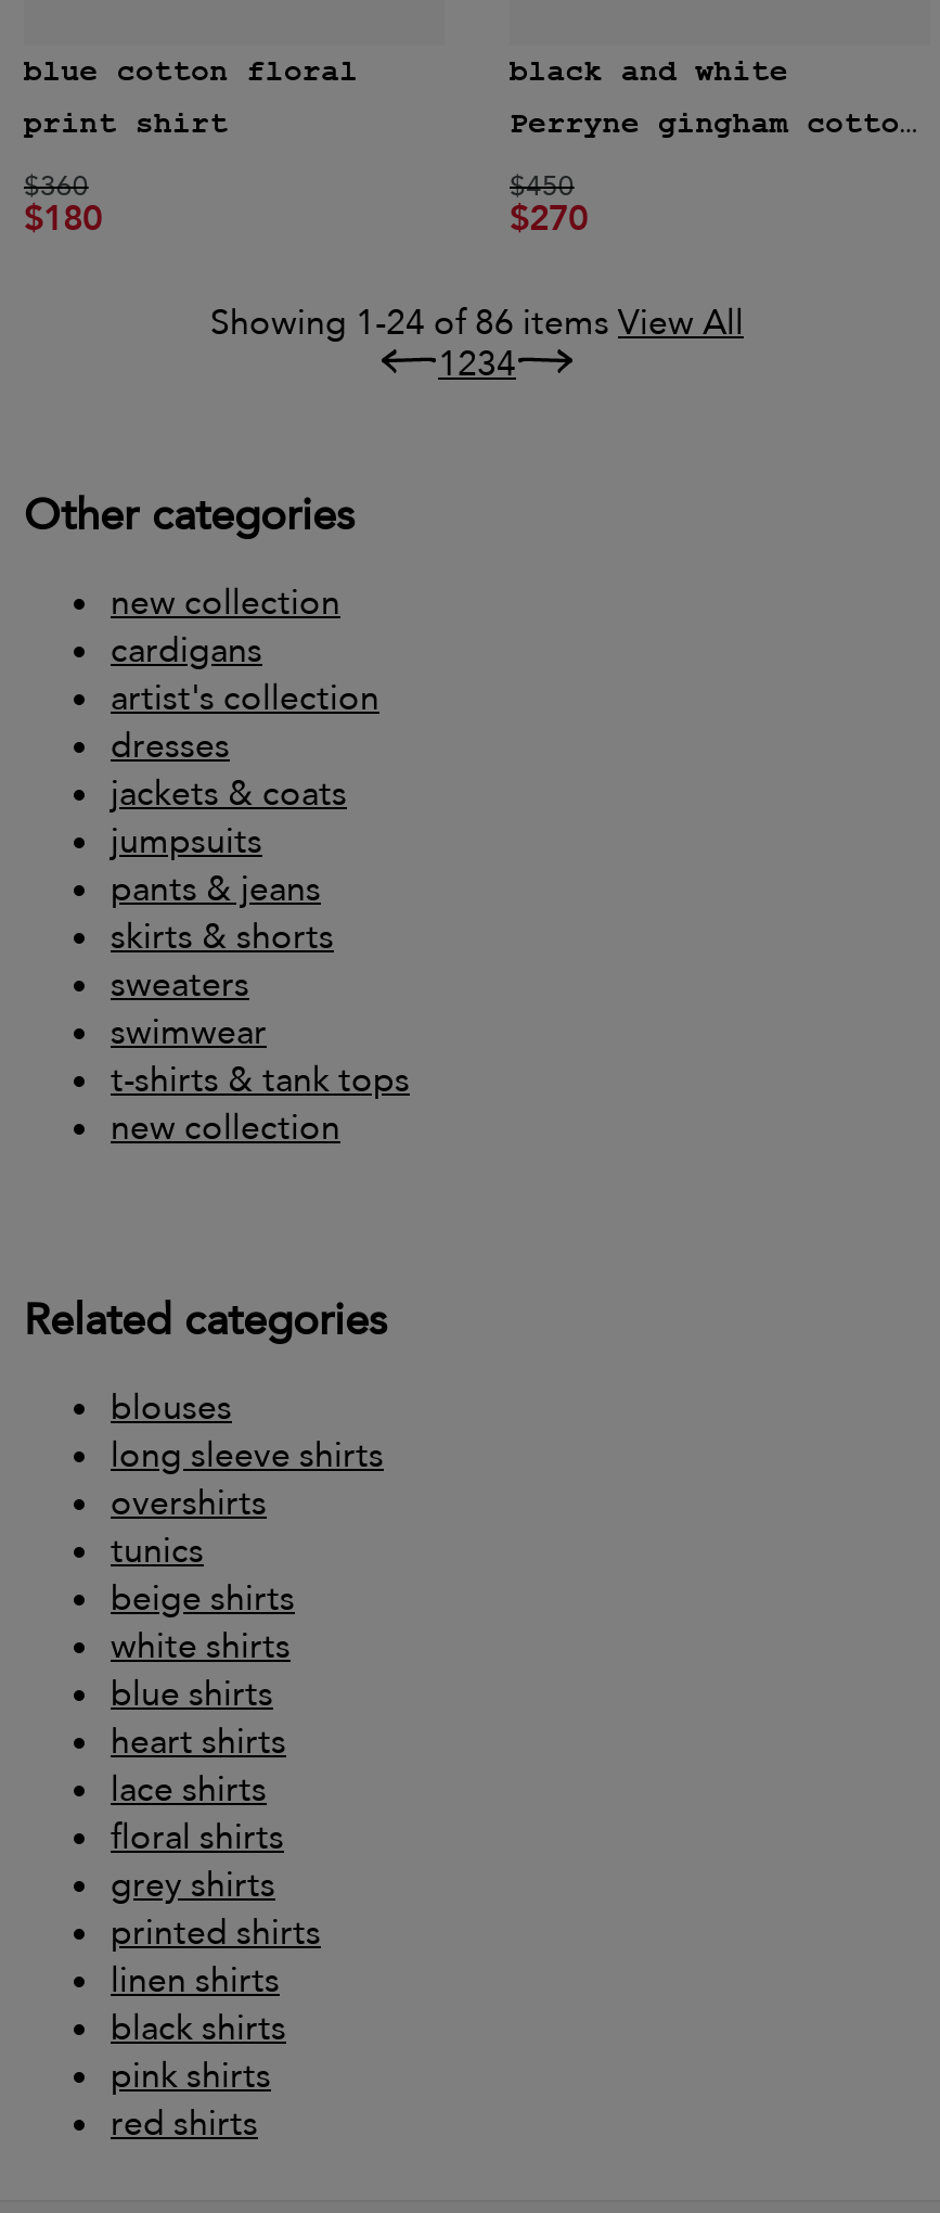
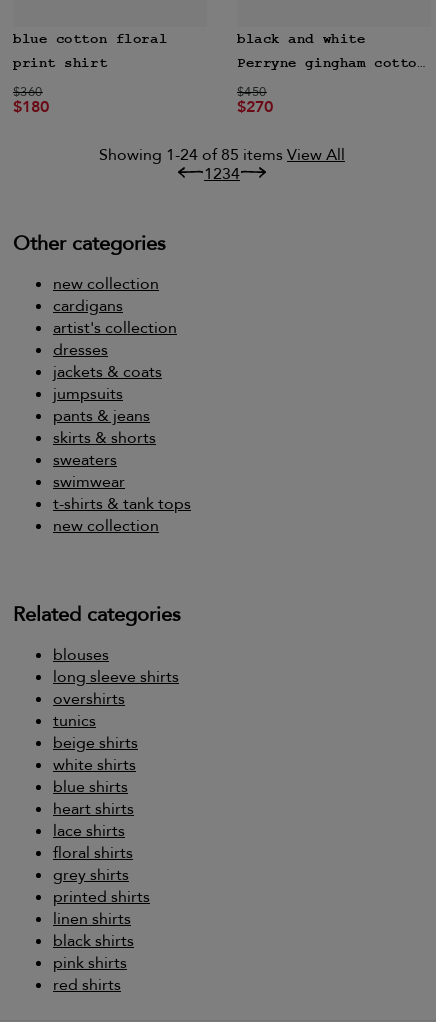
- Showing 1-24 of 86 items View All
+ Showing 1-24 of 85 items View All
